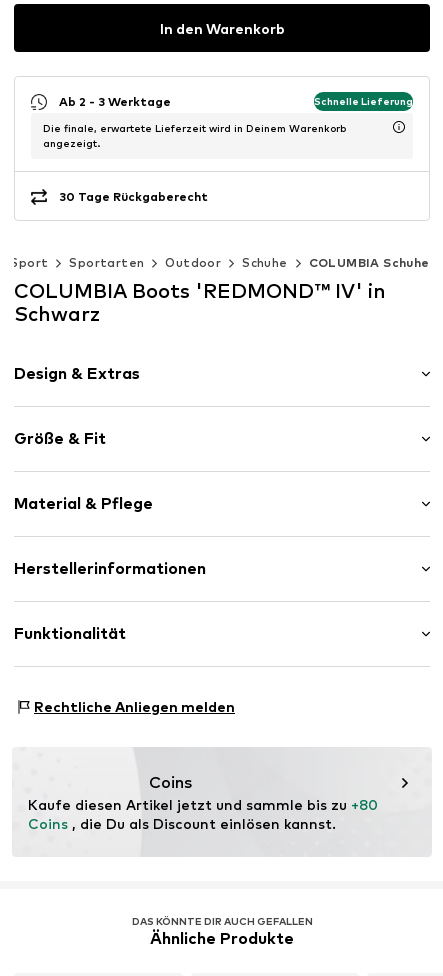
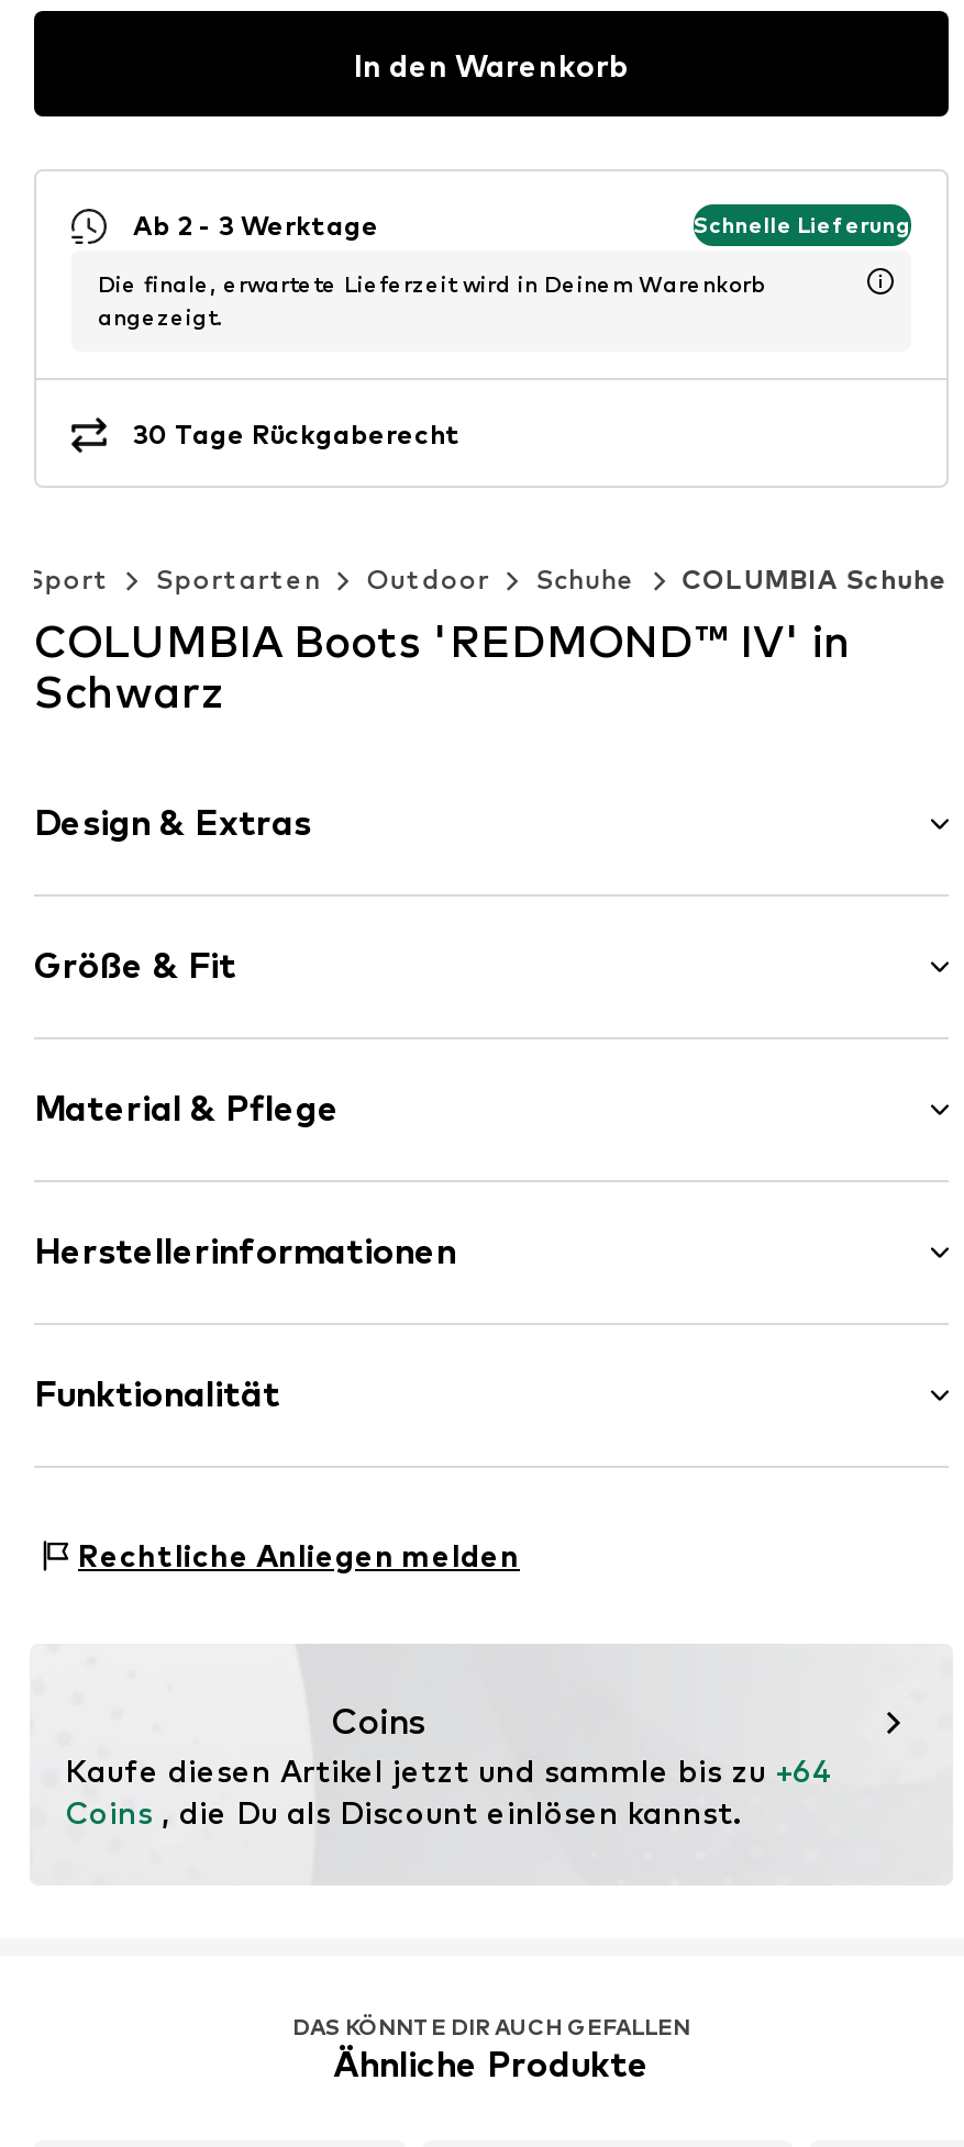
- Kaufe diesen Artikel jetzt und sammle bis zu +80
+ Kaufe diesen Artikel jetzt und sammle bis zu +64
